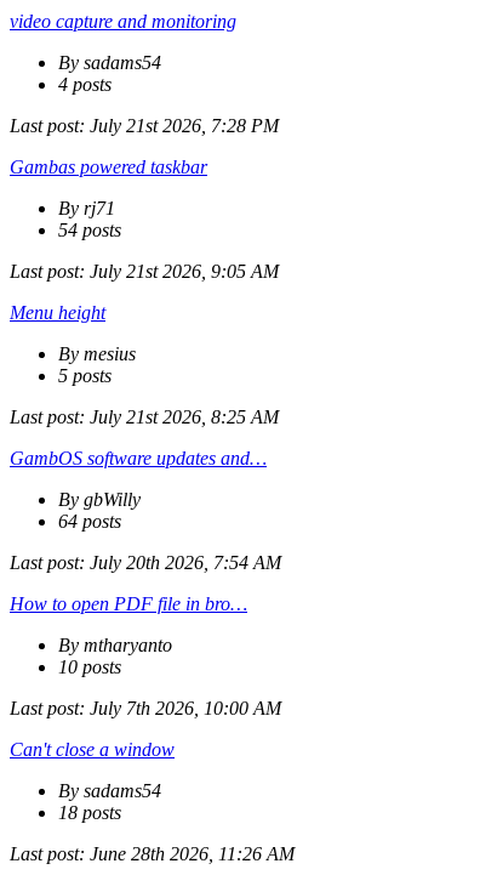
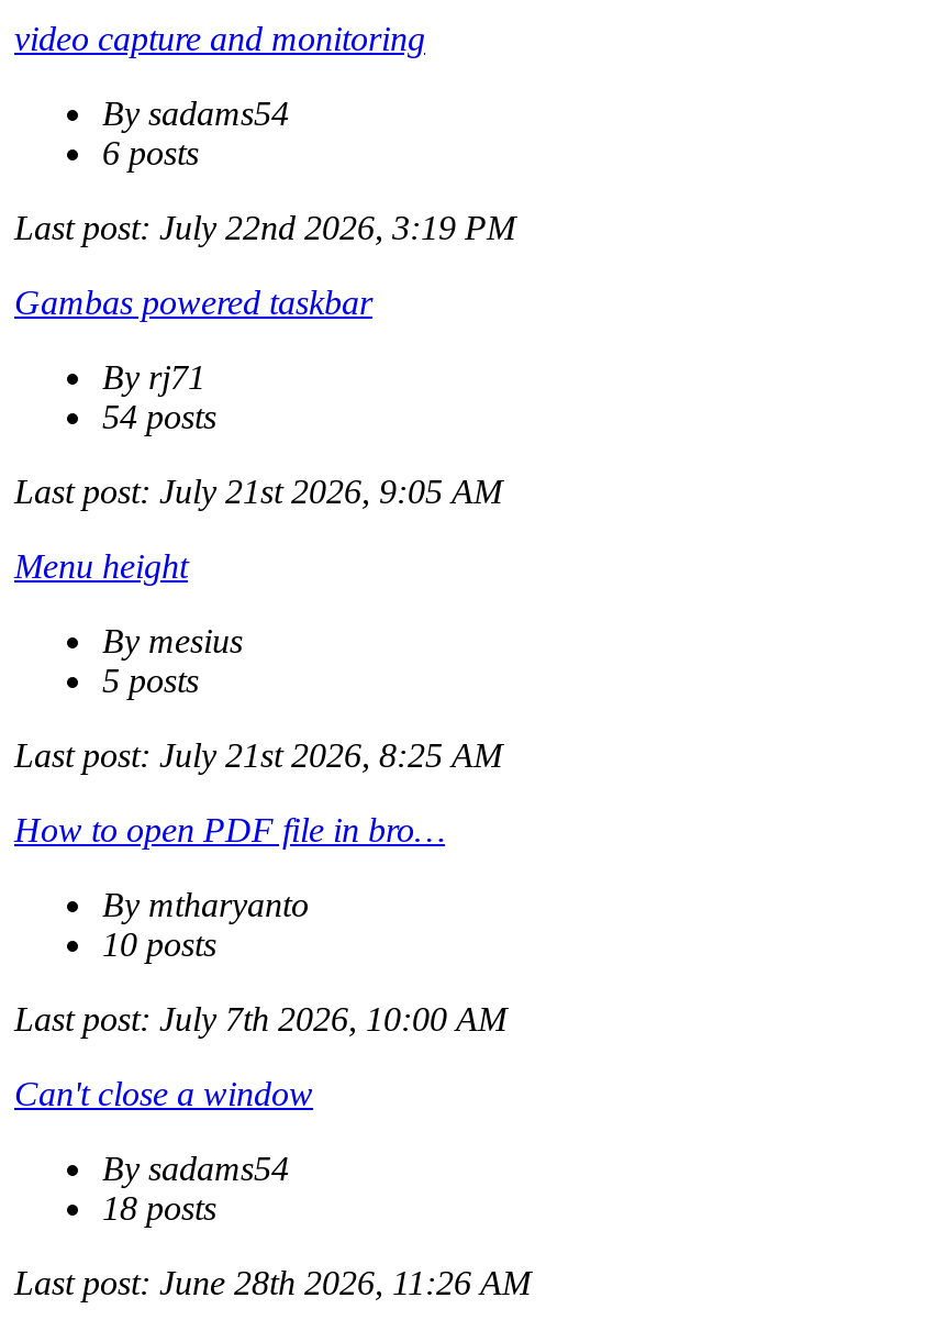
- 4 posts
+ 6 posts

- Last post: July 21st 2026, 7:28 PM
+ Last post: July 22nd 2026, 3:19 PM

- GambOS software updates and…
- By gbWilly
- 64 posts
- Last post: July 20th 2026, 7:54 AM
